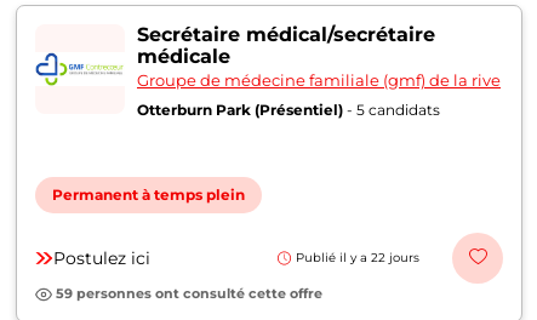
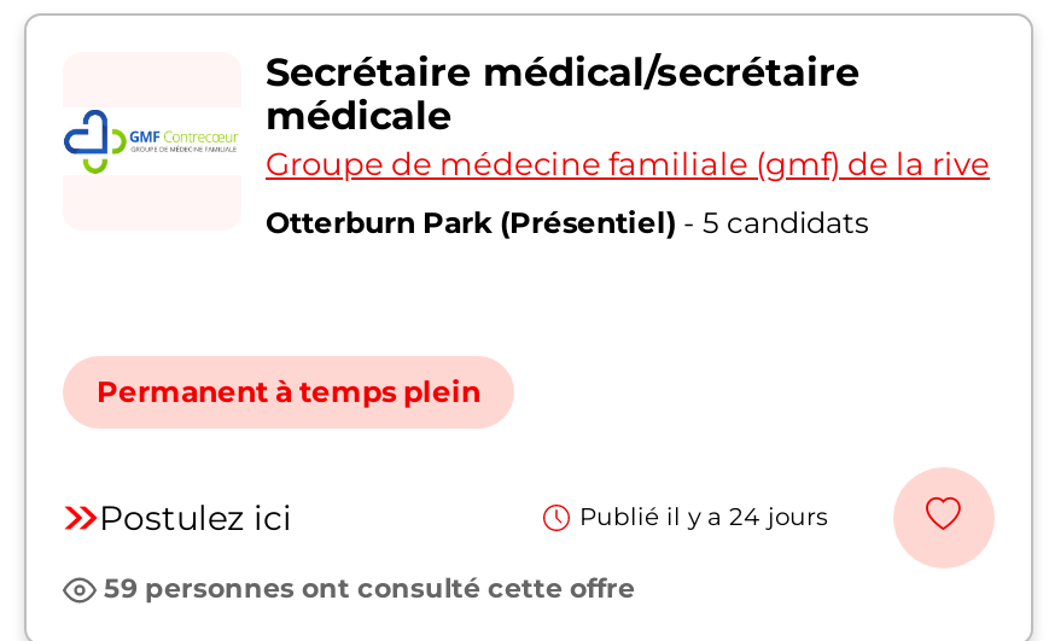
- Publié il y a 22 jours
+ Publié il y a 24 jours
